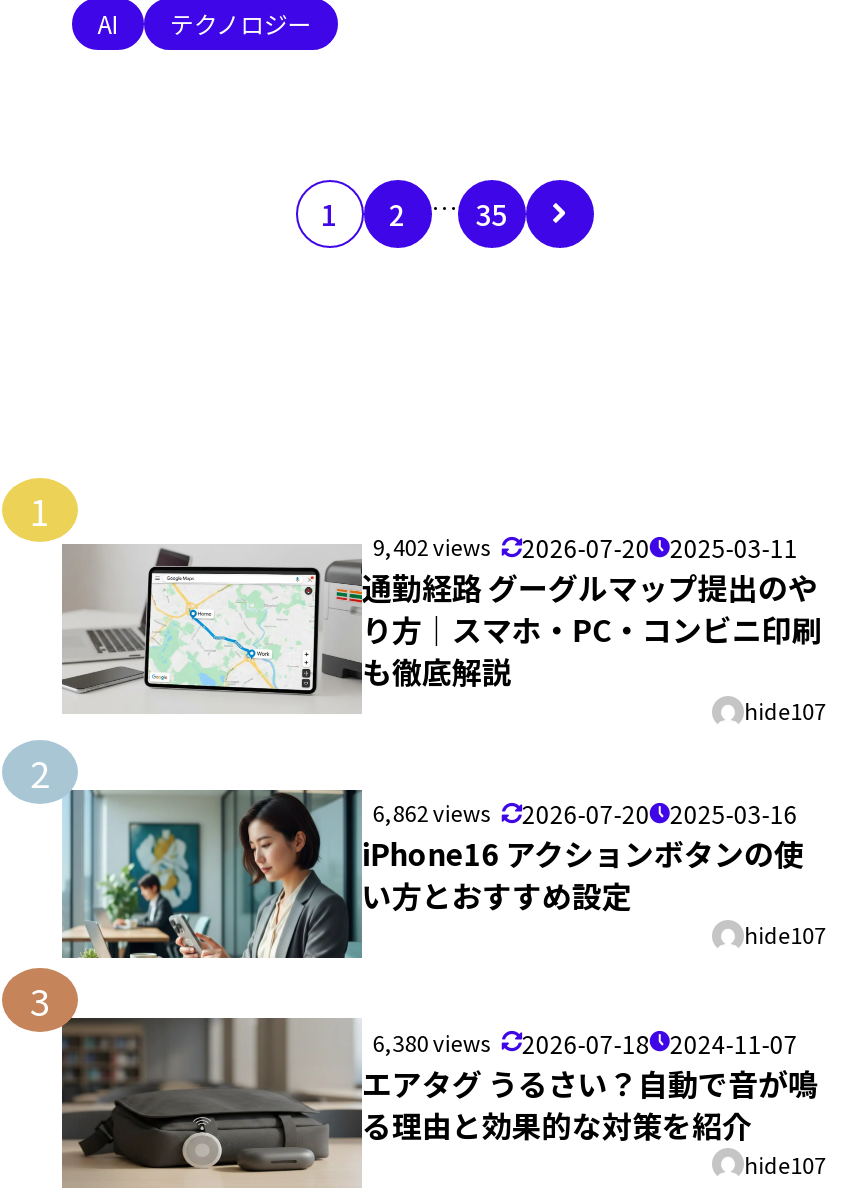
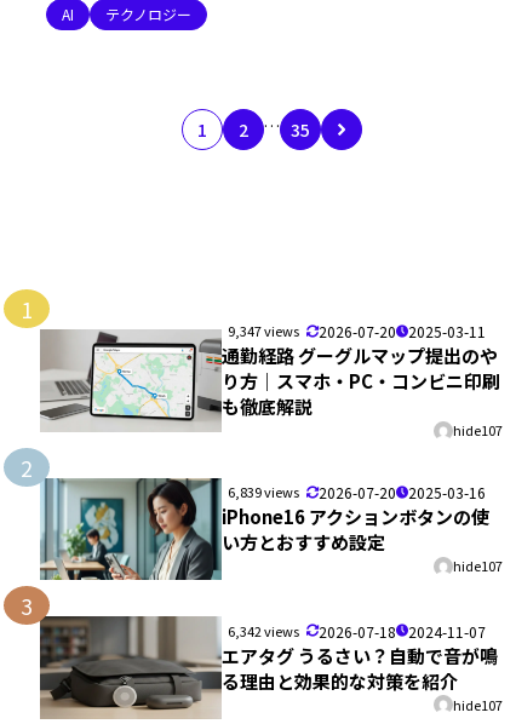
- 9,402 views 2026-07-20 2025-03-11
+ 9,347 views 2026-07-20 2025-03-11

- 6,862 views 2026-07-20 2025-03-16
+ 6,839 views 2026-07-20 2025-03-16

- 6,380 views 2026-07-18 2024-11-07
+ 6,342 views 2026-07-18 2024-11-07
